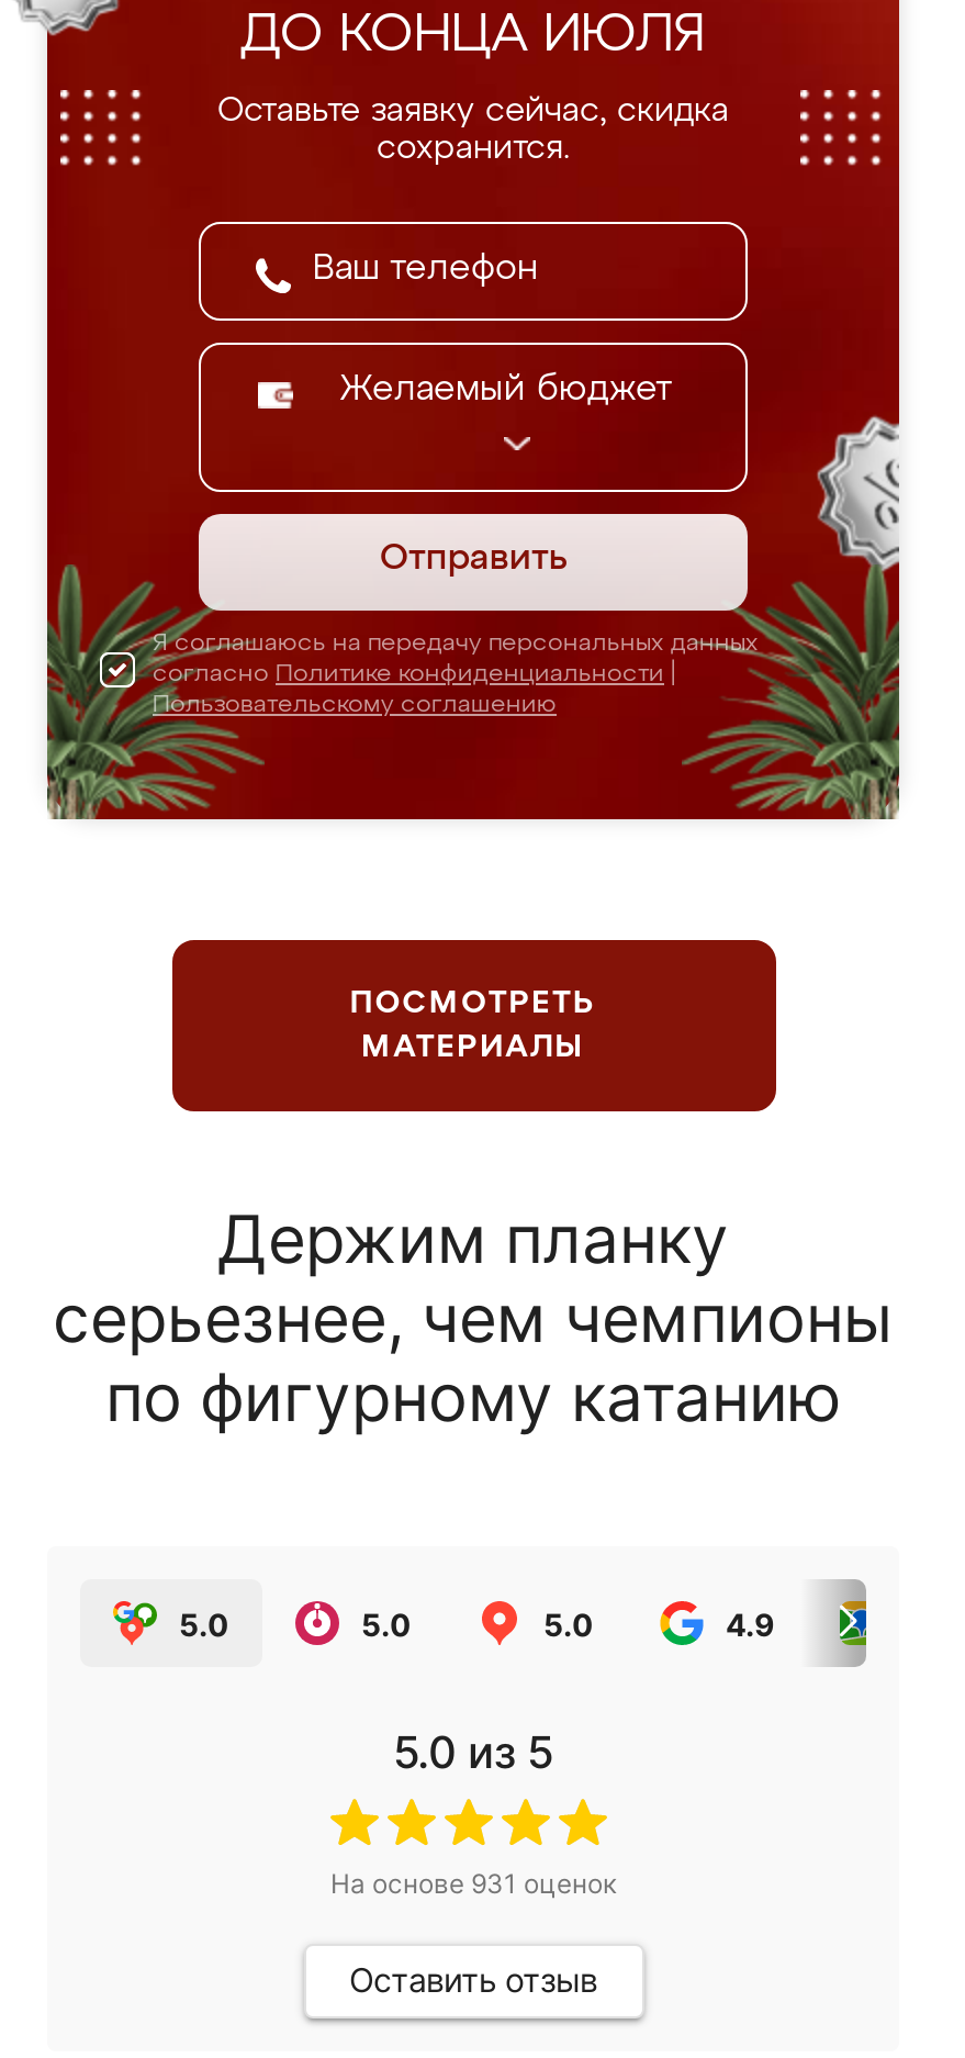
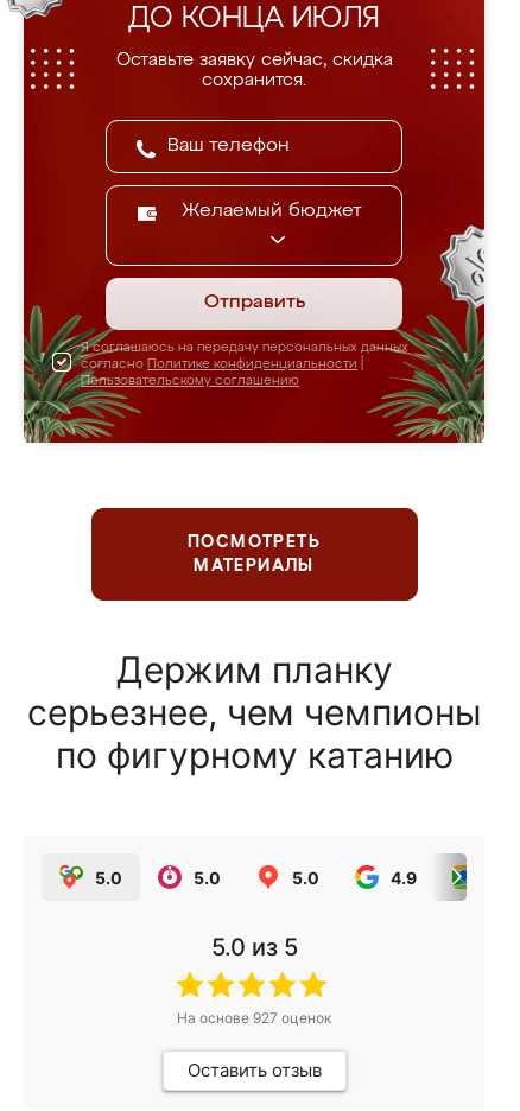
- На основе 931 оценок
+ На основе 927 оценок
